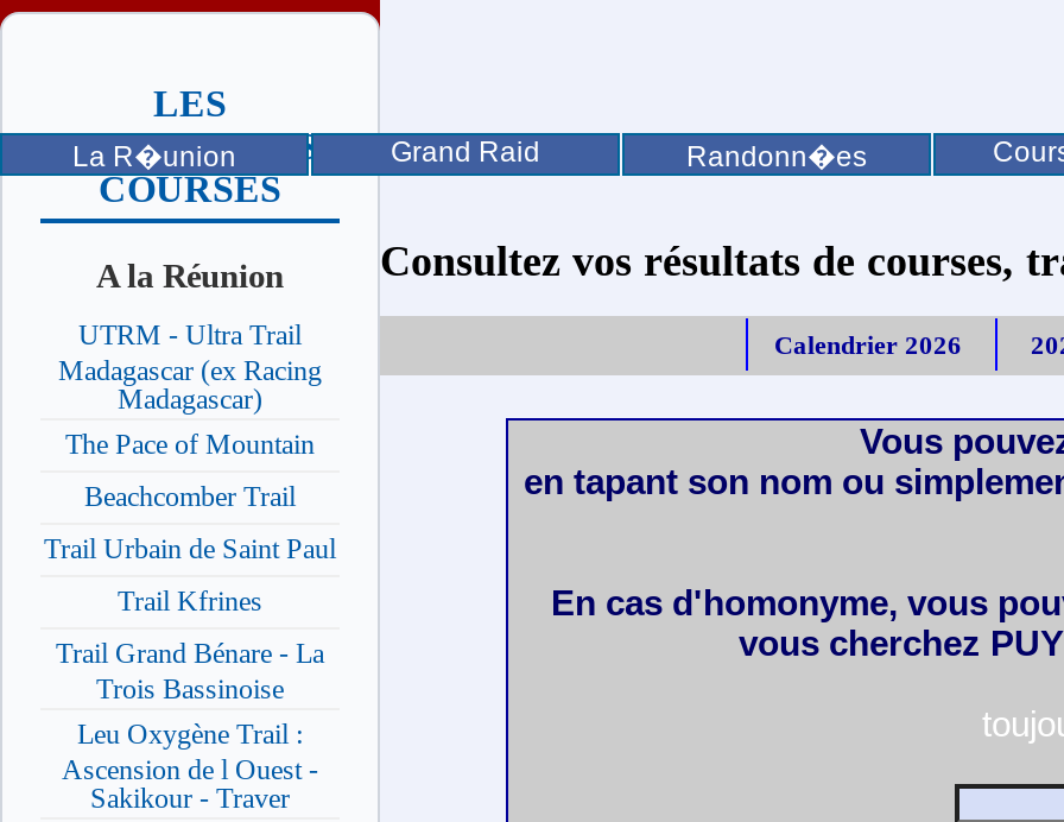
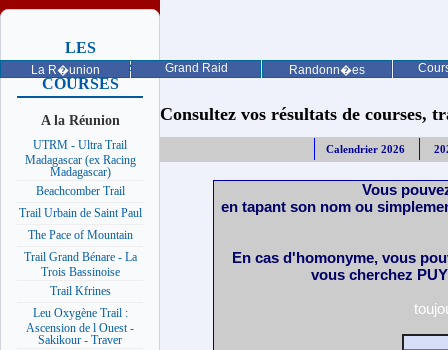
moved down: The Pace of Mountain

moved up: Beachcomber Trail | Trail Urbain de Saint Paul

moved down: Trail Kfrines

moved up: Trail Grand Bénare - La | Trois Bassinoise
